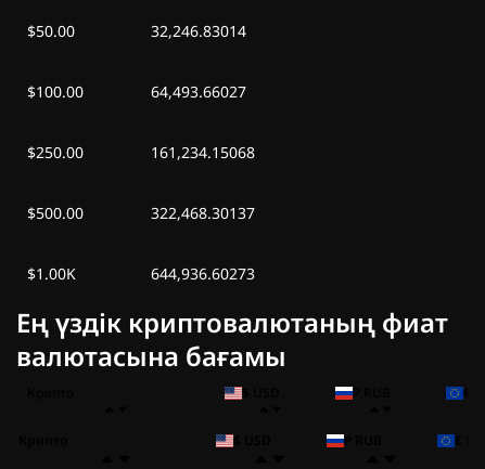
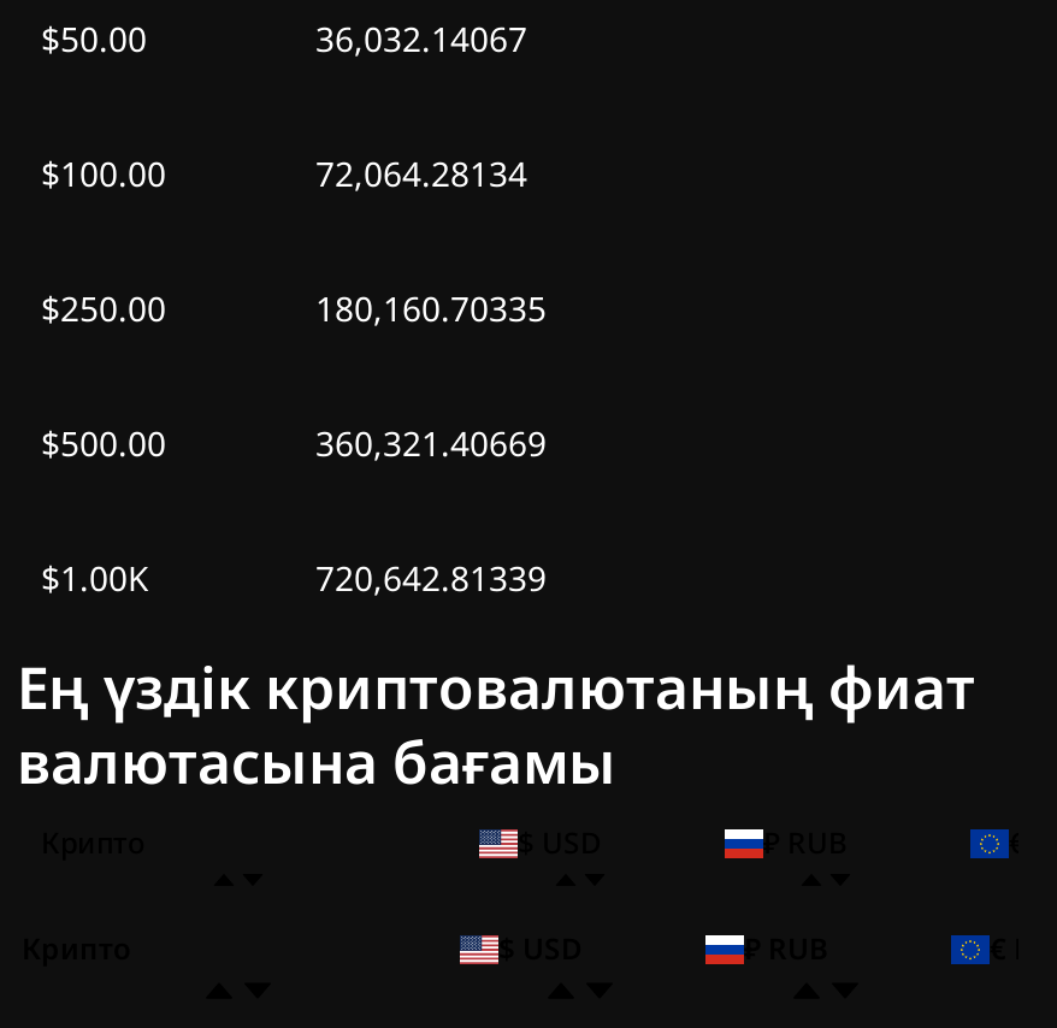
- 32,246.83014
+ 36,032.14067

- 64,493.66027
+ 72,064.28134

- 161,234.15068
+ 180,160.70335

- 322,468.30137
+ 360,321.40669

- 644,936.60273
+ 720,642.81339
